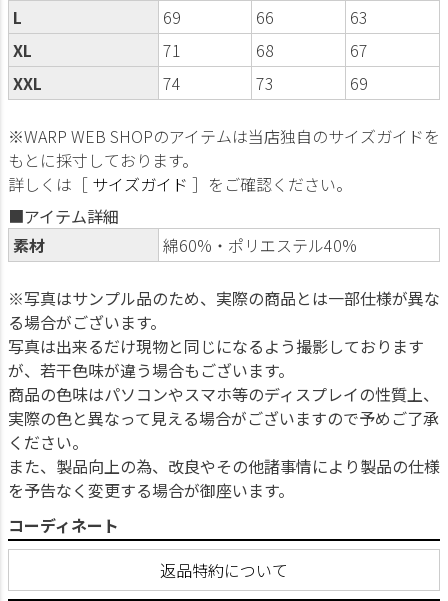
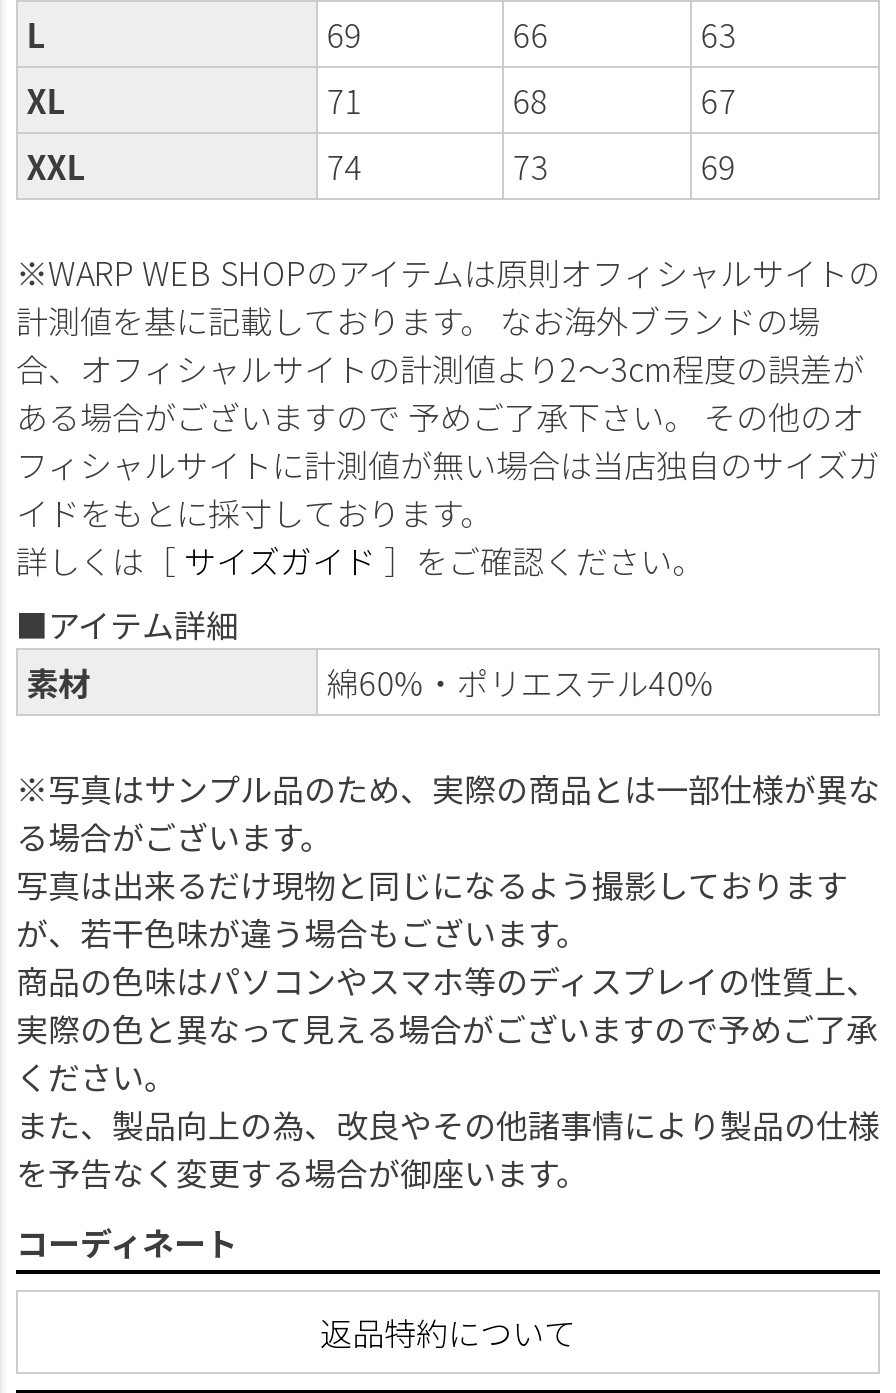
- ※WARP WEB SHOPのアイテムは当店独自のサイズガイドを
- もとに採寸しております。
+ ※WARP WEB SHOPのアイテムは原則オフィシャルサイトの
+ 計測値を基に記載しております。 なお海外ブランドの場
+ 合、オフィシャルサイトの計測値より2～3cm程度の誤差が
+ ある場合がございますので 予めご了承下さい。 その他のオ
+ フィシャルサイトに計測値が無い場合は当店独自のサイズガ
+ イドをもとに採寸しております。
